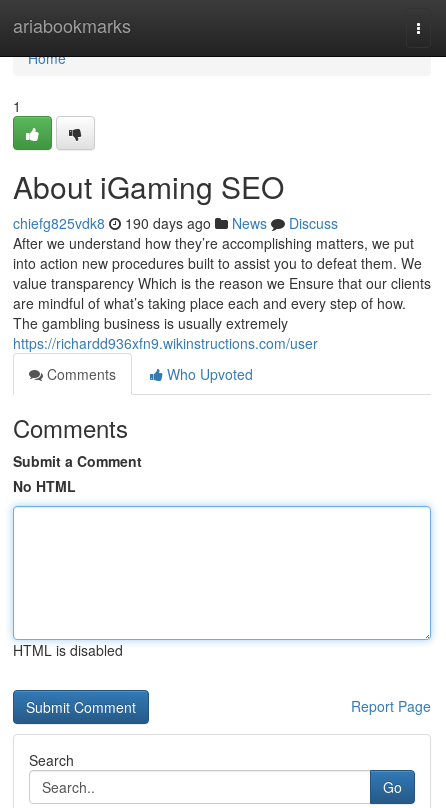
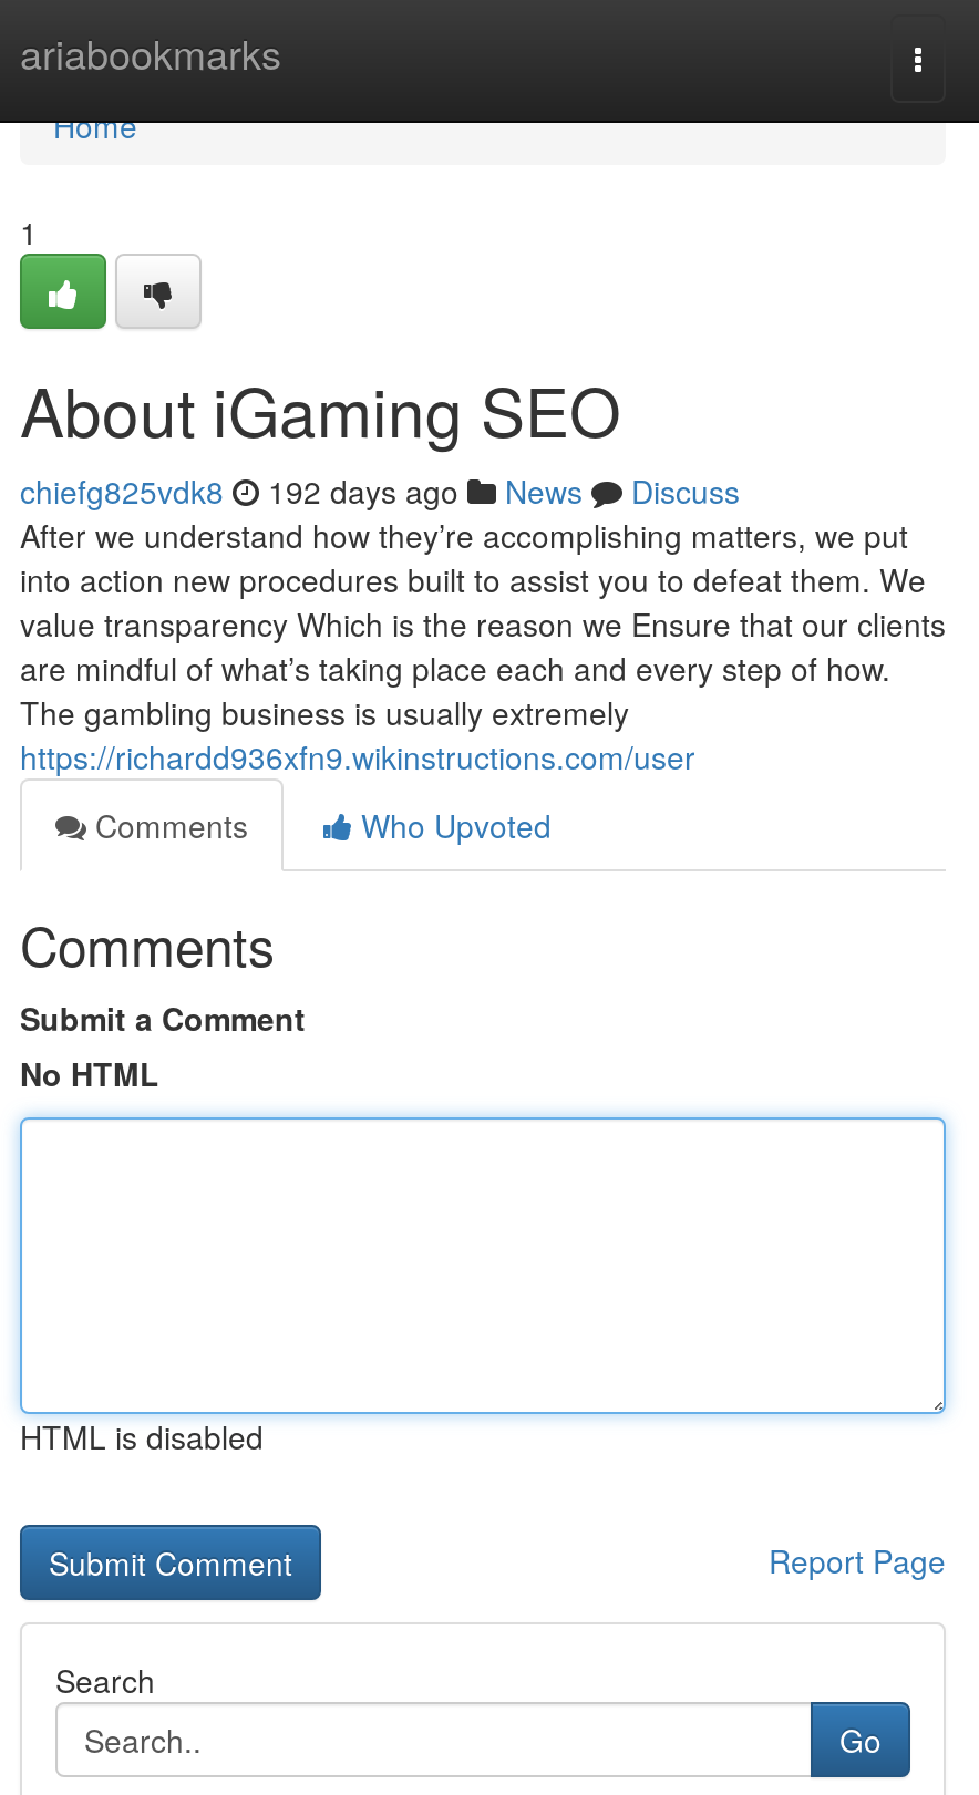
- chiefg825vdk8 190 days ago News Discuss
+ chiefg825vdk8 192 days ago News Discuss
